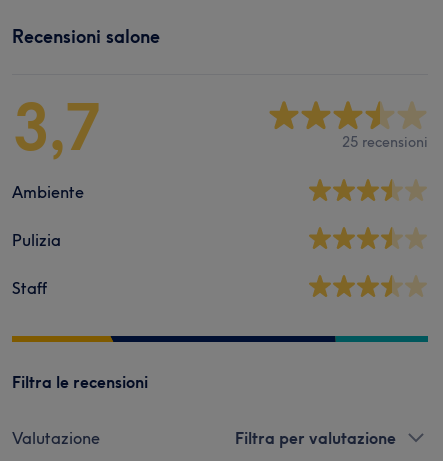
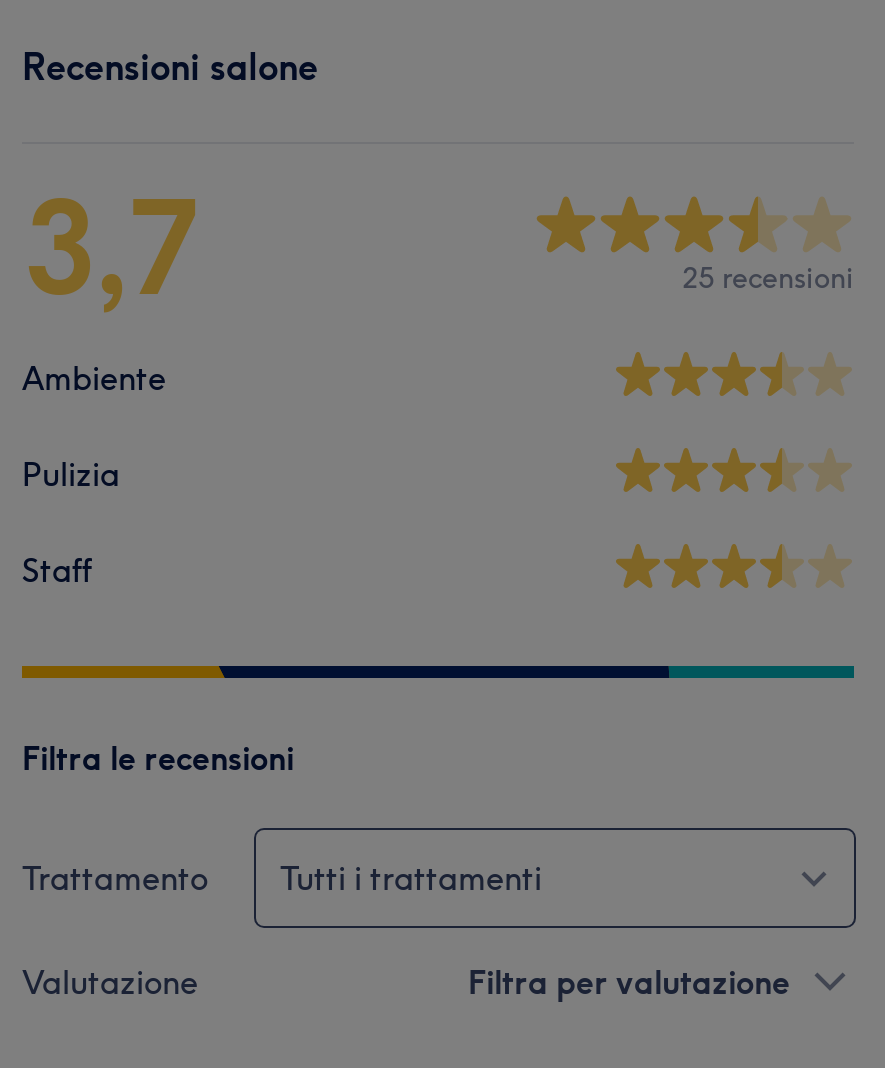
+ Trattamento
+ Tutti i trattamenti
